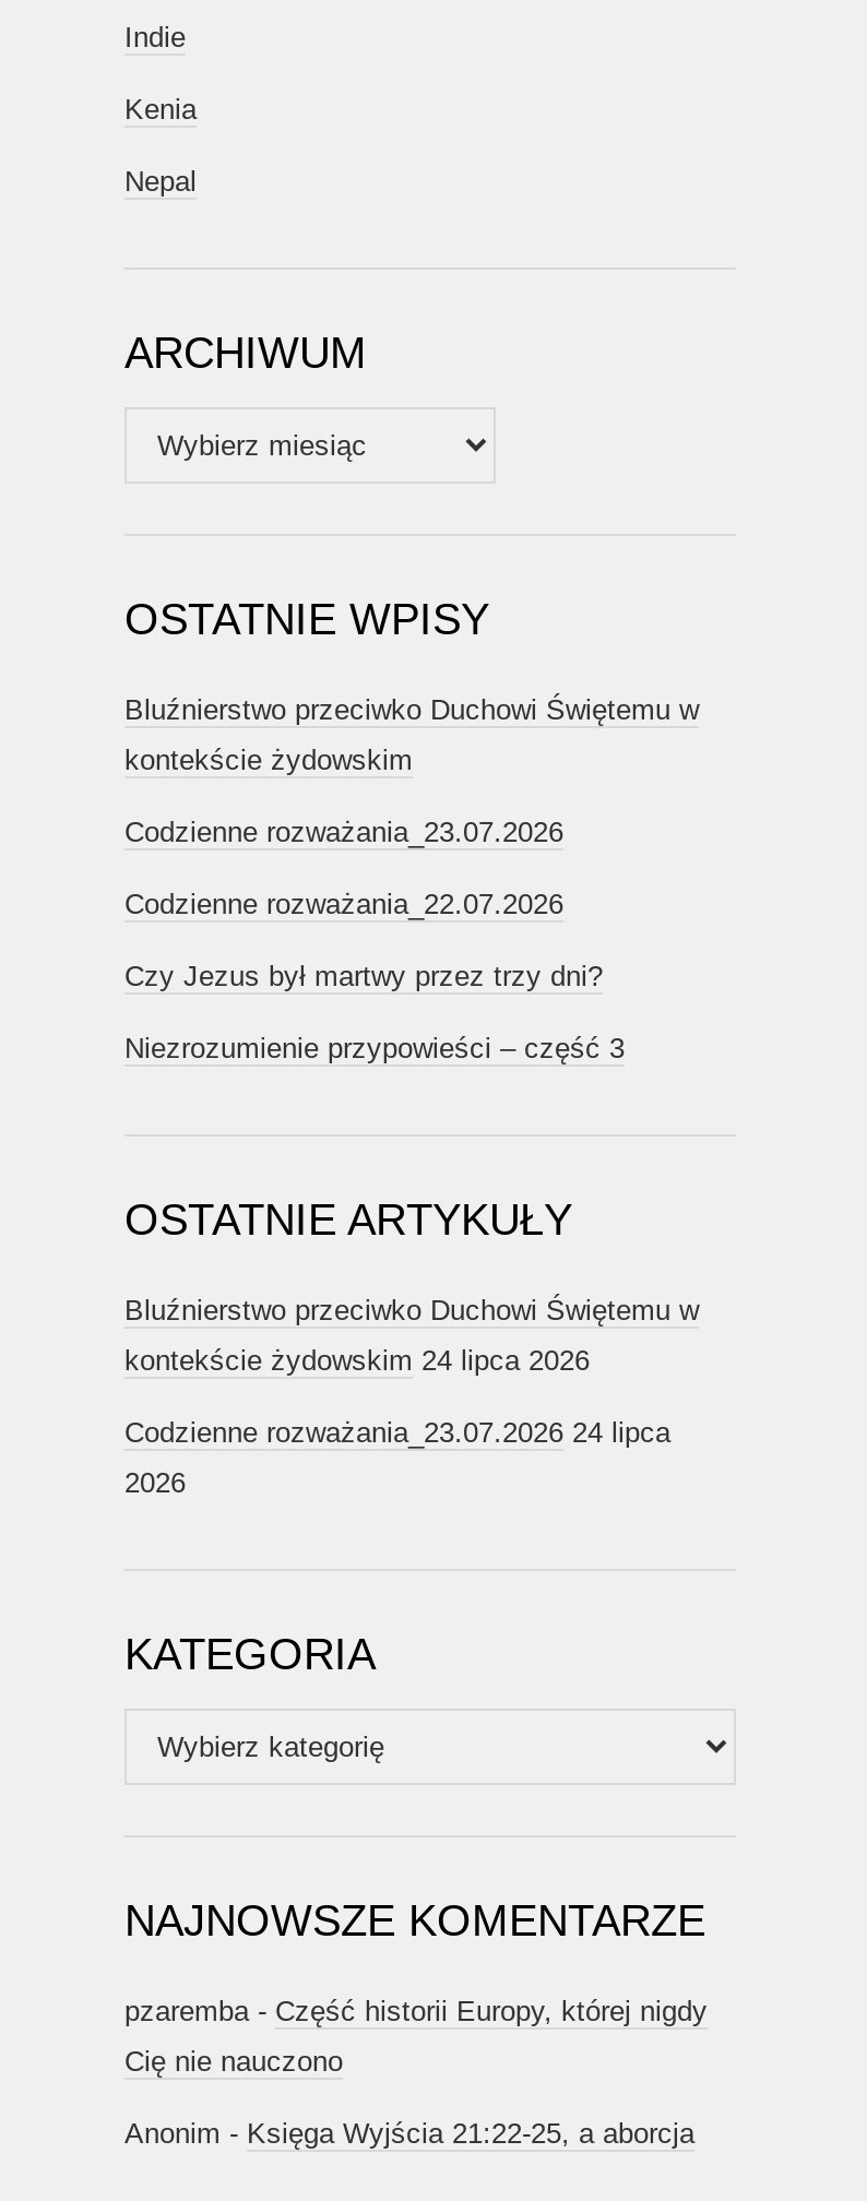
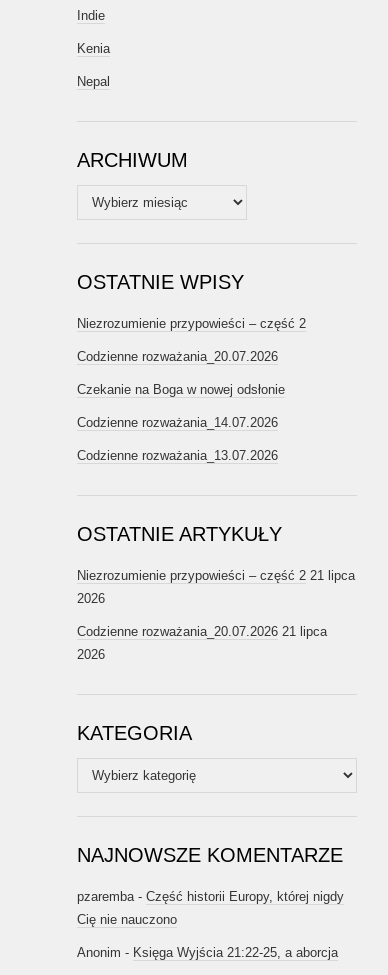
- Bluźnierstwo przeciwko Duchowi Świętemu w
- kontekście żydowskim
- Codzienne rozważania_23.07.2026
- Codzienne rozważania_22.07.2026
- Czy Jezus był martwy przez trzy dni?
- Niezrozumienie przypowieści – część 3
+ Niezrozumienie przypowieści – część 2
+ Codzienne rozważania_20.07.2026
+ Czekanie na Boga w nowej odsłonie
+ Codzienne rozważania_14.07.2026
+ Codzienne rozważania_13.07.2026

- Bluźnierstwo przeciwko Duchowi Świętemu w
+ Niezrozumienie przypowieści – część 2 21 lipca

- kontekście żydowskim 24 lipca 2026
+ 2026

- Codzienne rozważania_23.07.2026 24 lipca
+ Codzienne rozważania_20.07.2026 21 lipca
